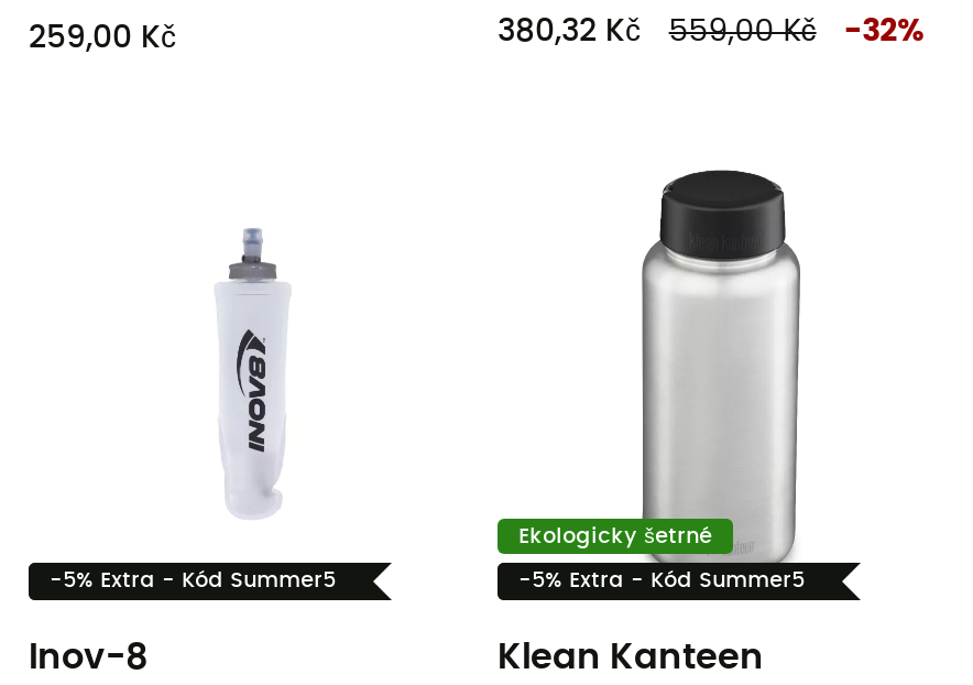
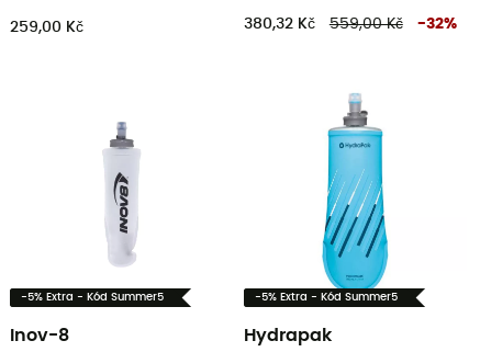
- [image]
- Klean Kanteen
+ [image]
+ Hydrapak

- Ekologicky šetrné
